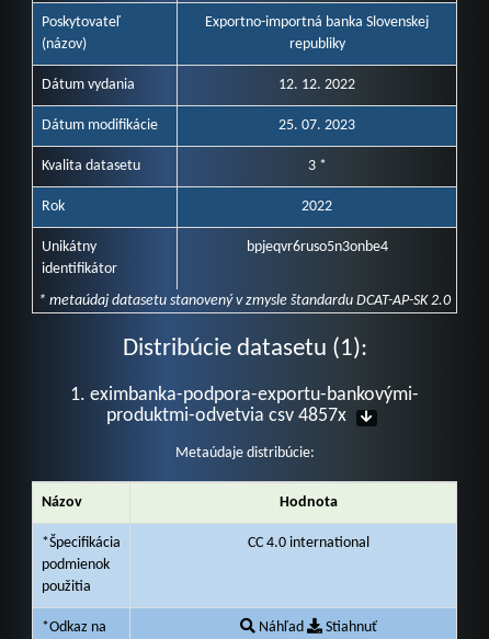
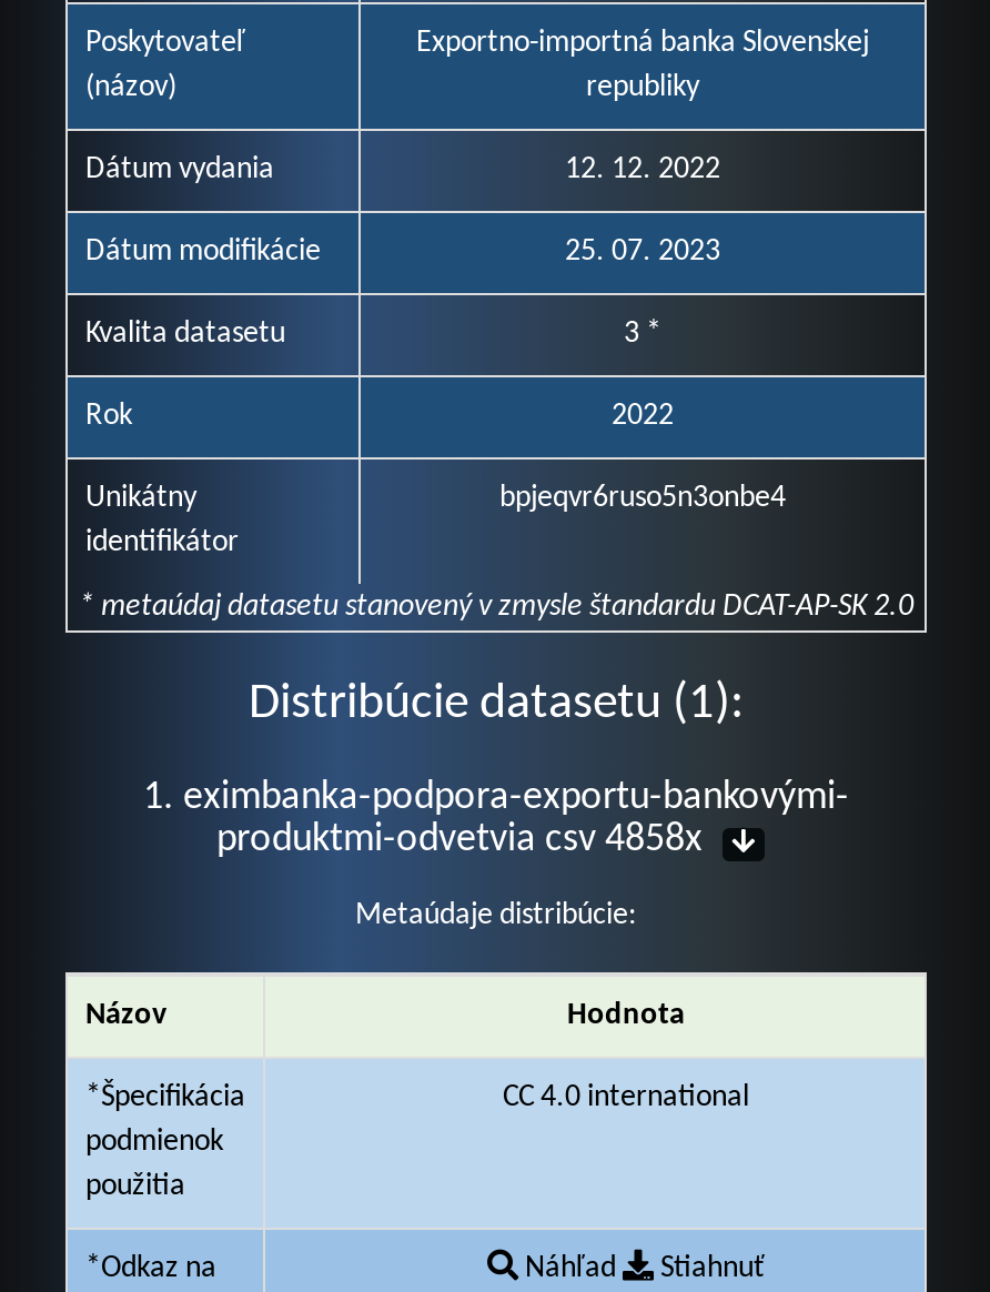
- produktmi-odvetvia csv 4857x
+ produktmi-odvetvia csv 4858x
